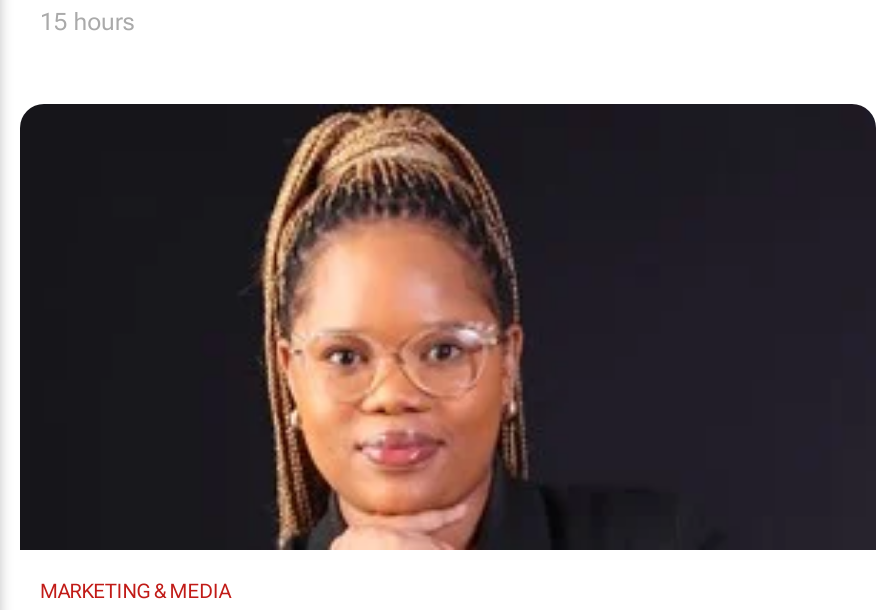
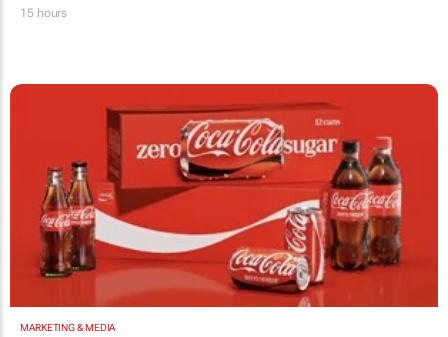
- [image]
+ [image]
